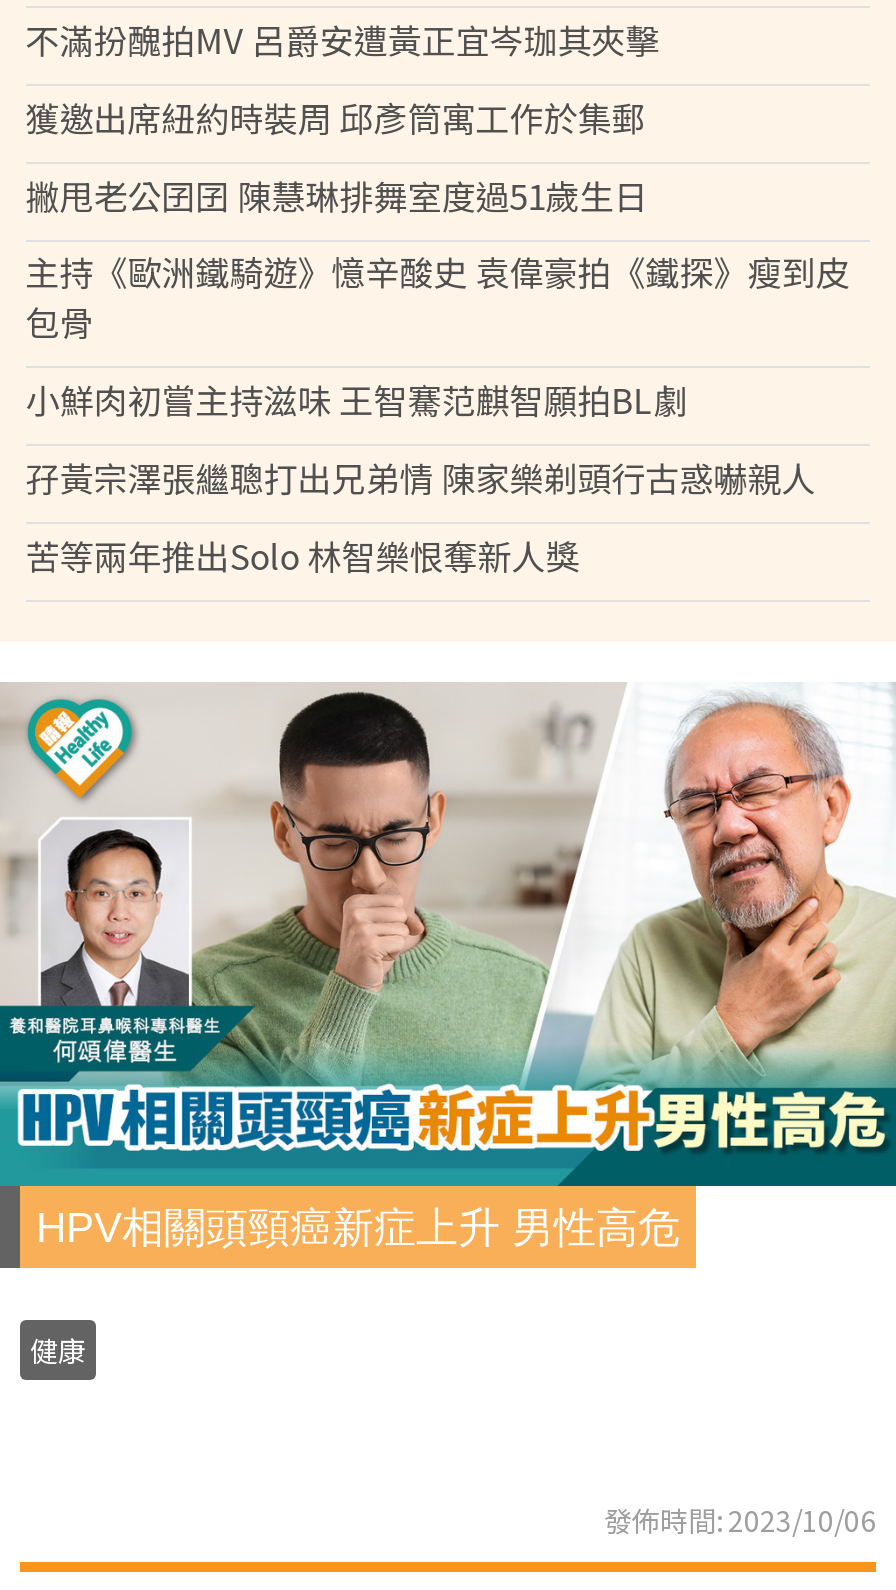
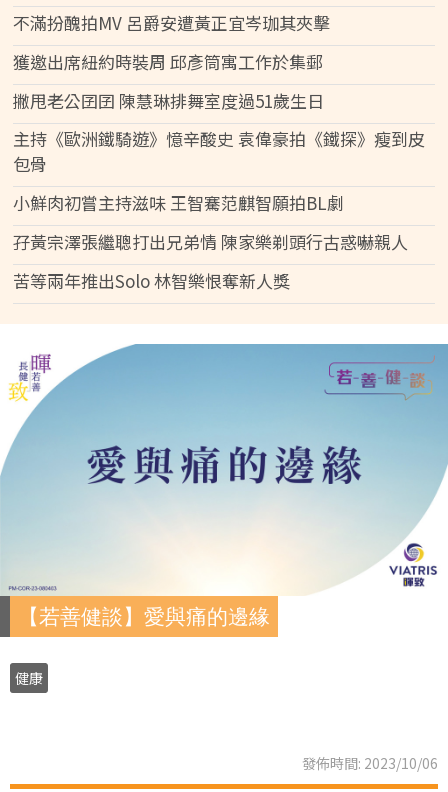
- [image]
- HPV相關頭頸癌新症上升 男性高危
+ [image]
+ 【若善健談】愛與痛的邊緣
